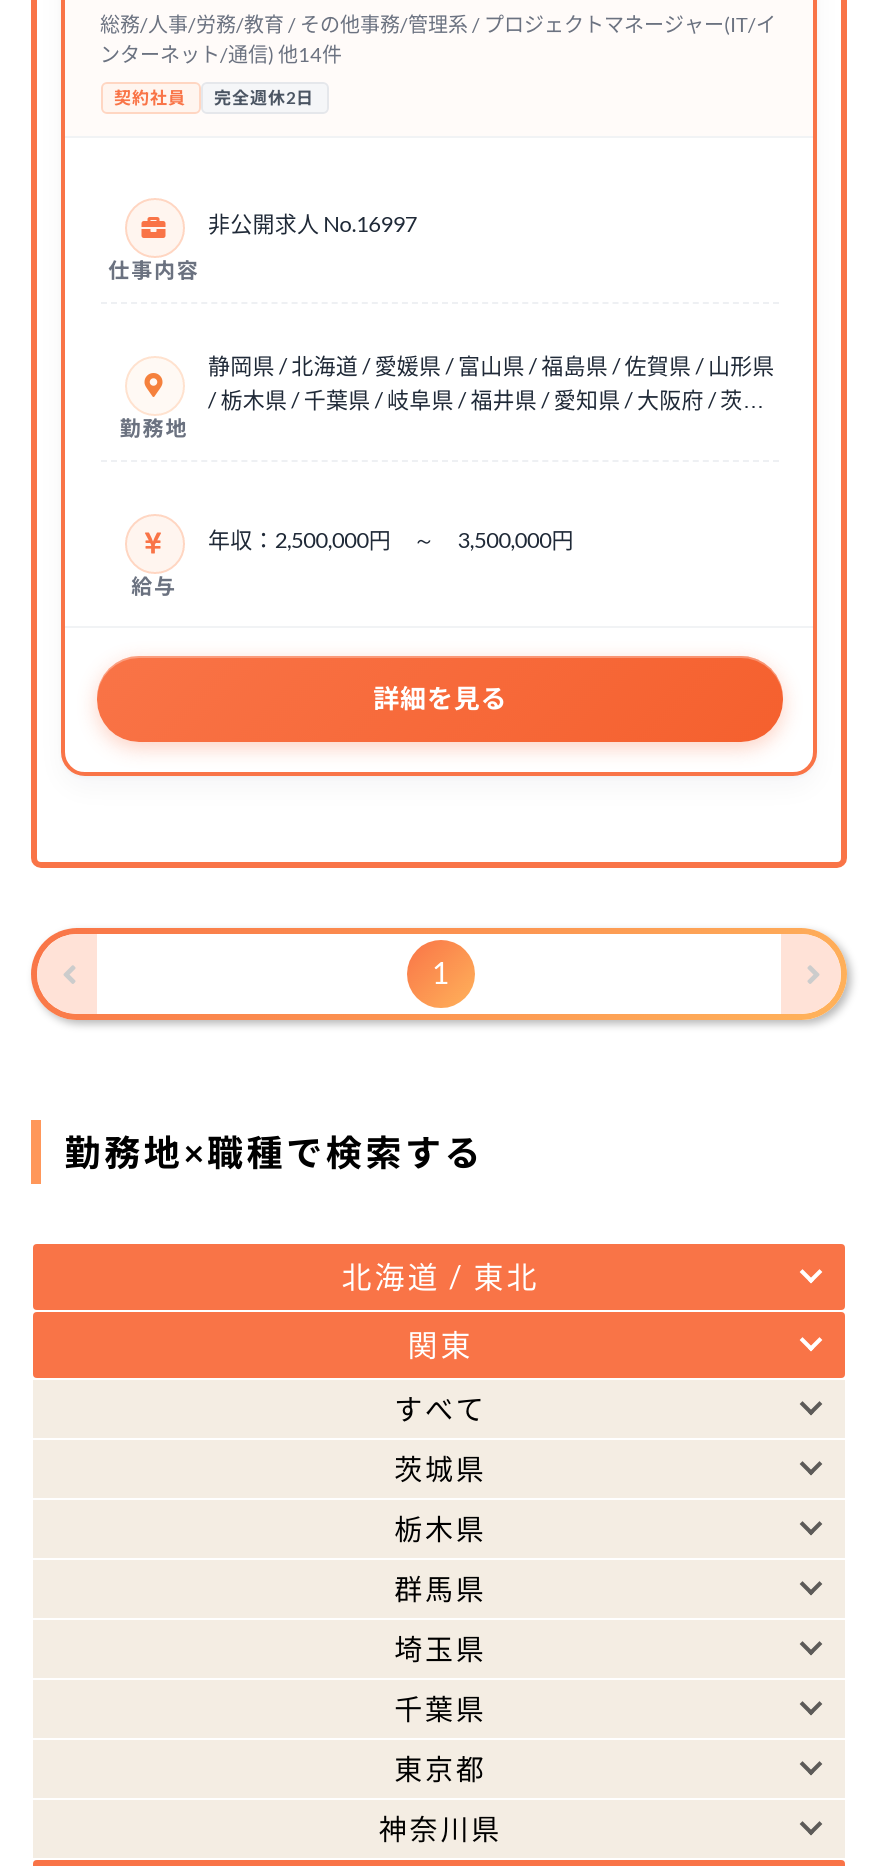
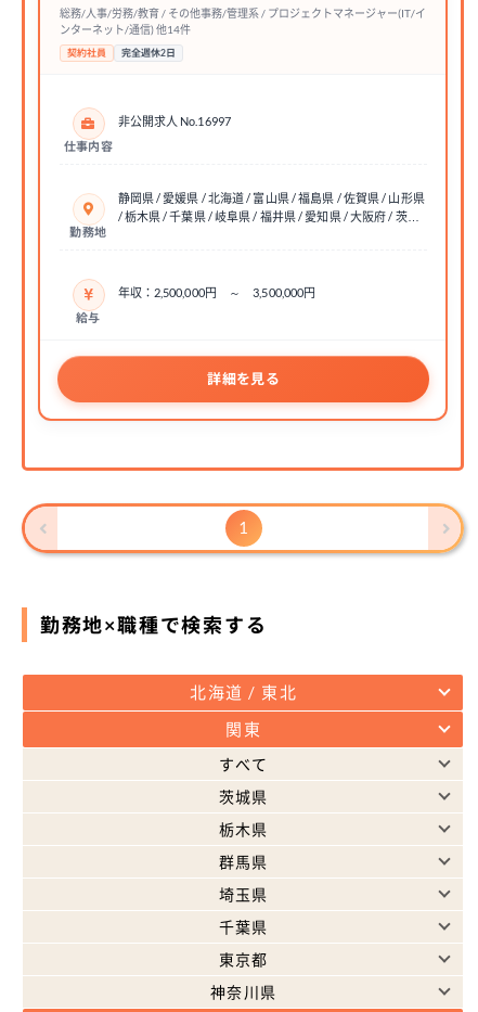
- 静岡県 / 北海道 / 愛媛県 / 富山県 / 福島県 / 佐賀県 / 山形県
+ 静岡県 / 愛媛県 / 北海道 / 富山県 / 福島県 / 佐賀県 / 山形県
